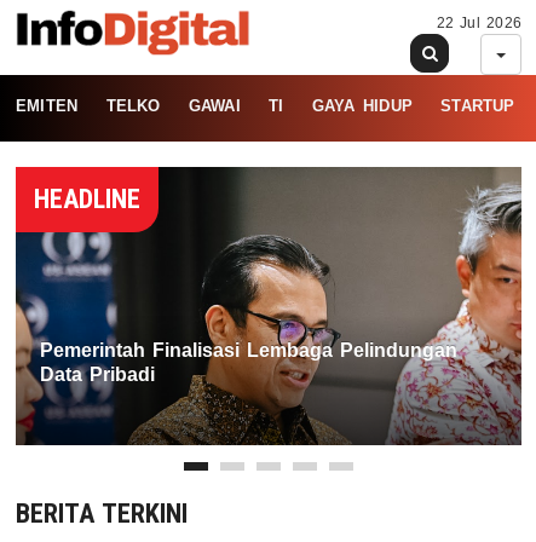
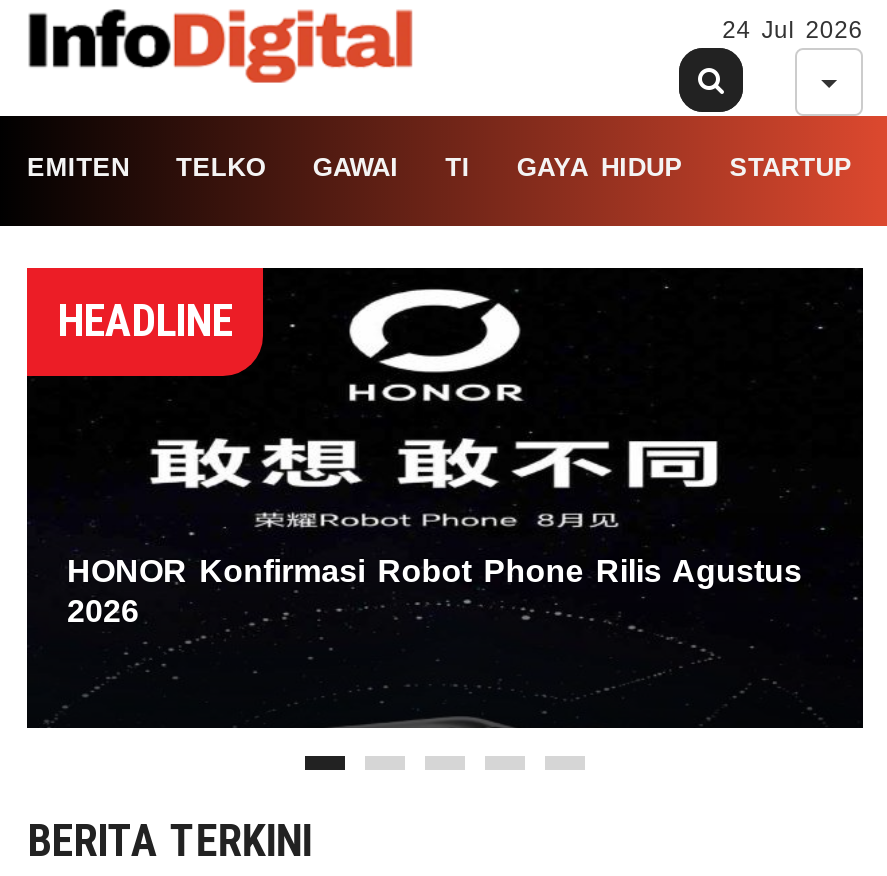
- 22 Jul 2026
+ 24 Jul 2026

- [image]
- Pemerintah Finalisasi Lembaga Pelindungan
- Data Pribadi
+ [image]
+ HONOR Konfirmasi Robot Phone Rilis Agustus
+ 2026
